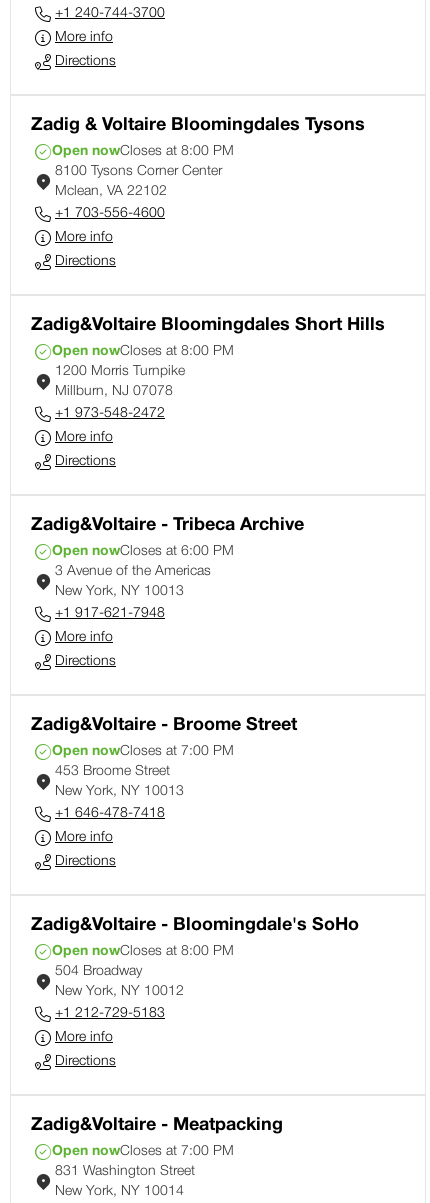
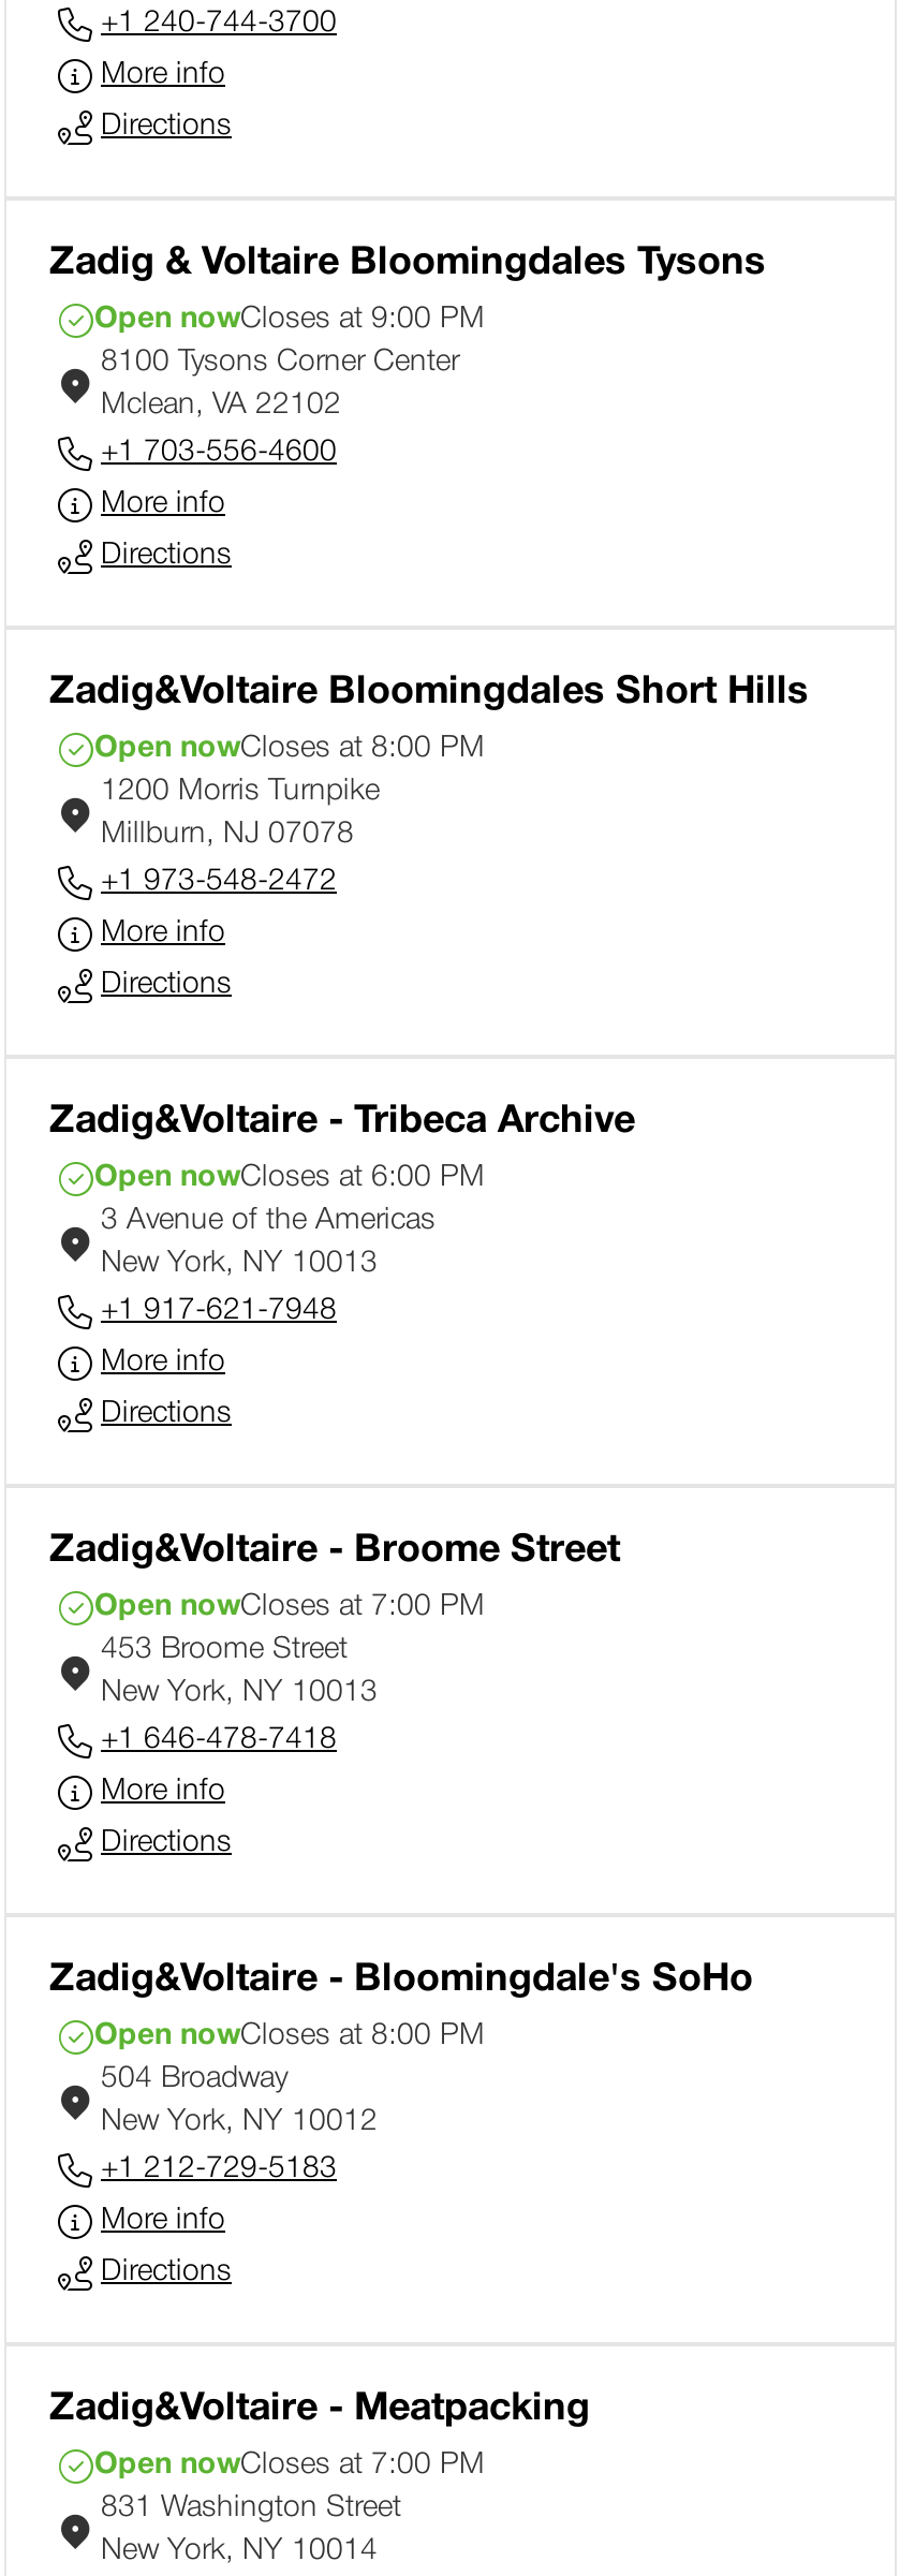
- Open nowCloses at 8:00 PM
+ Open nowCloses at 9:00 PM
